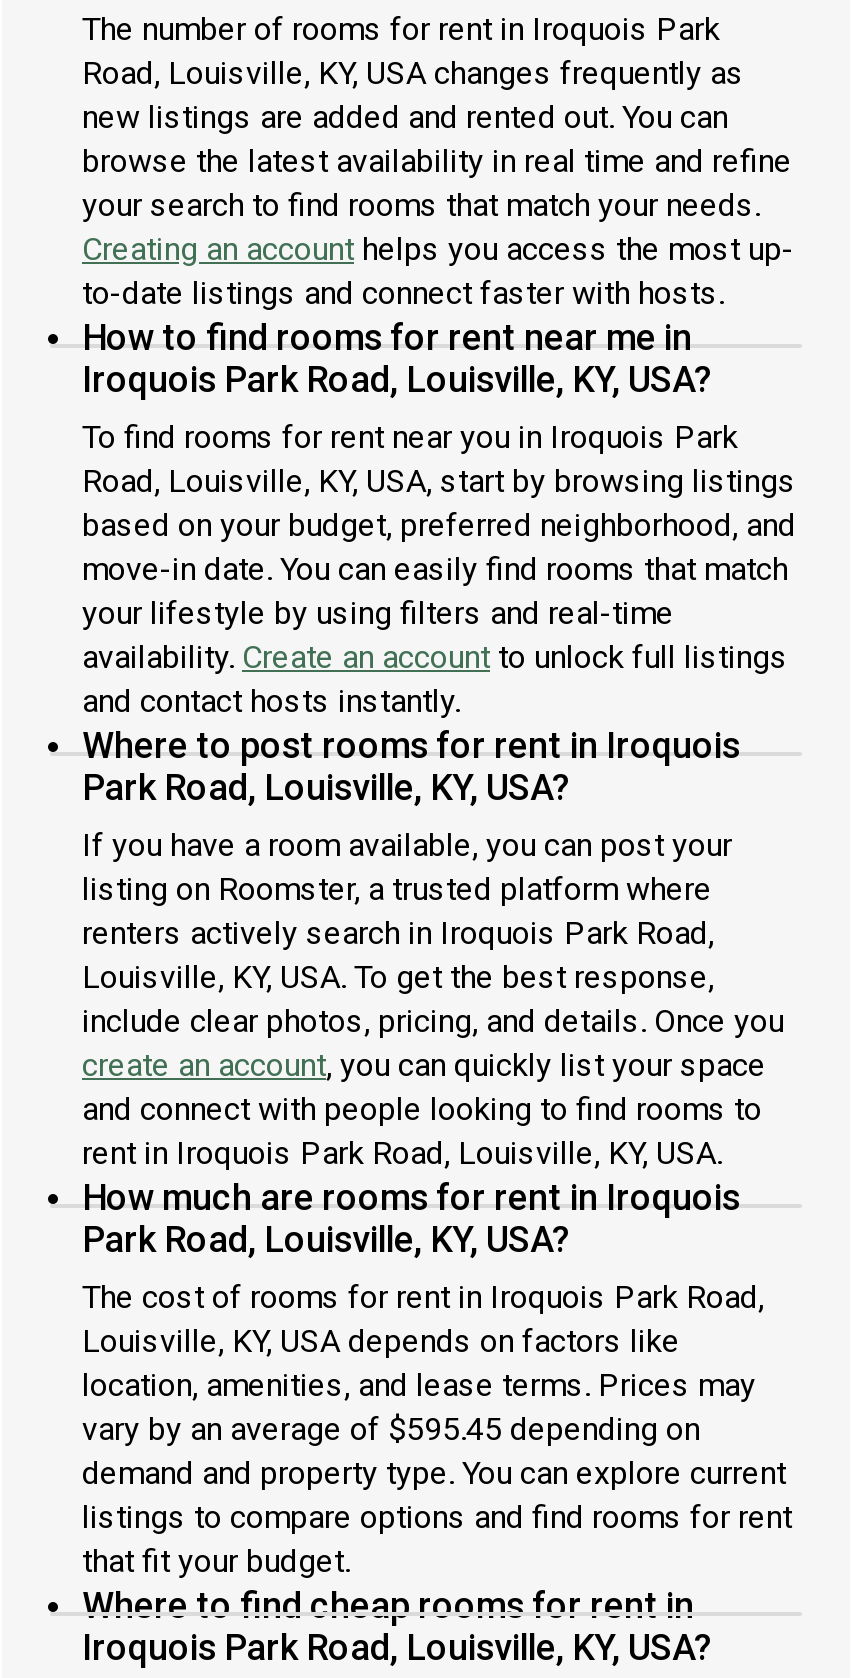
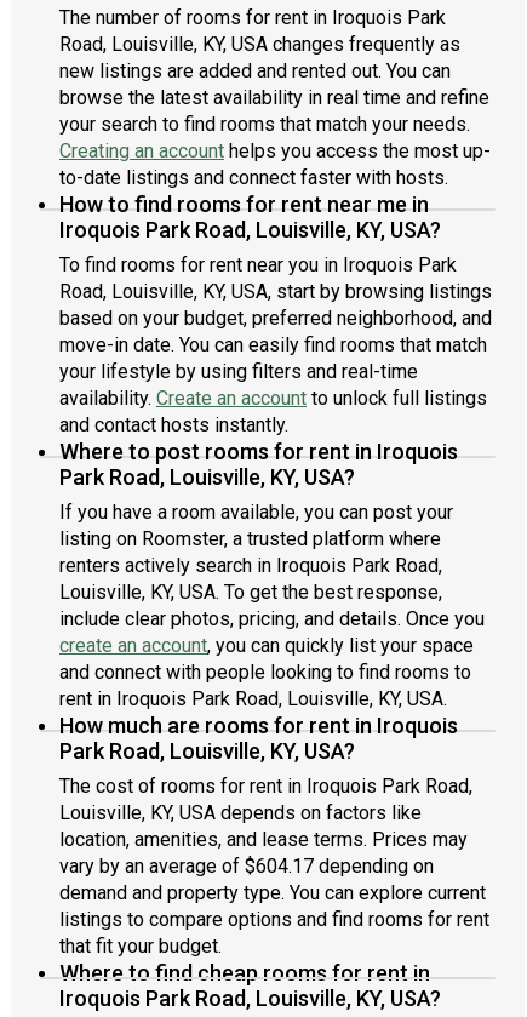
- vary by an average of $595.45 depending on
+ vary by an average of $604.17 depending on
